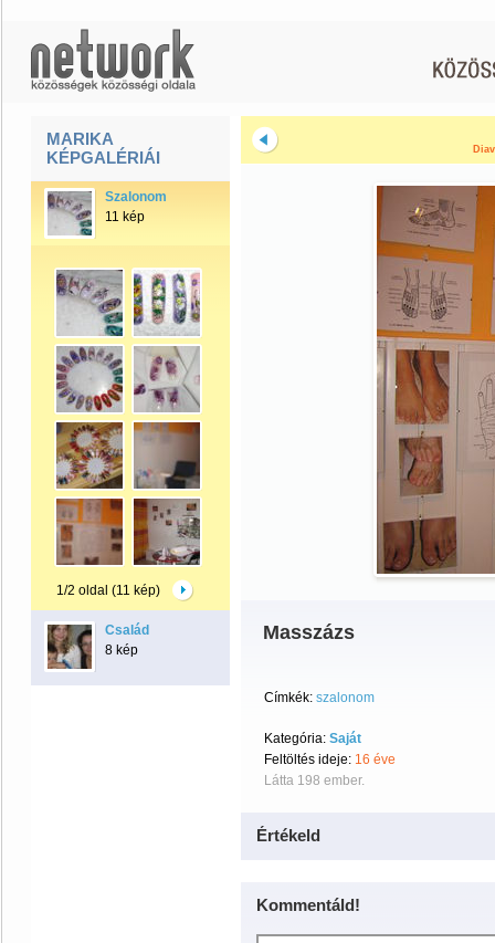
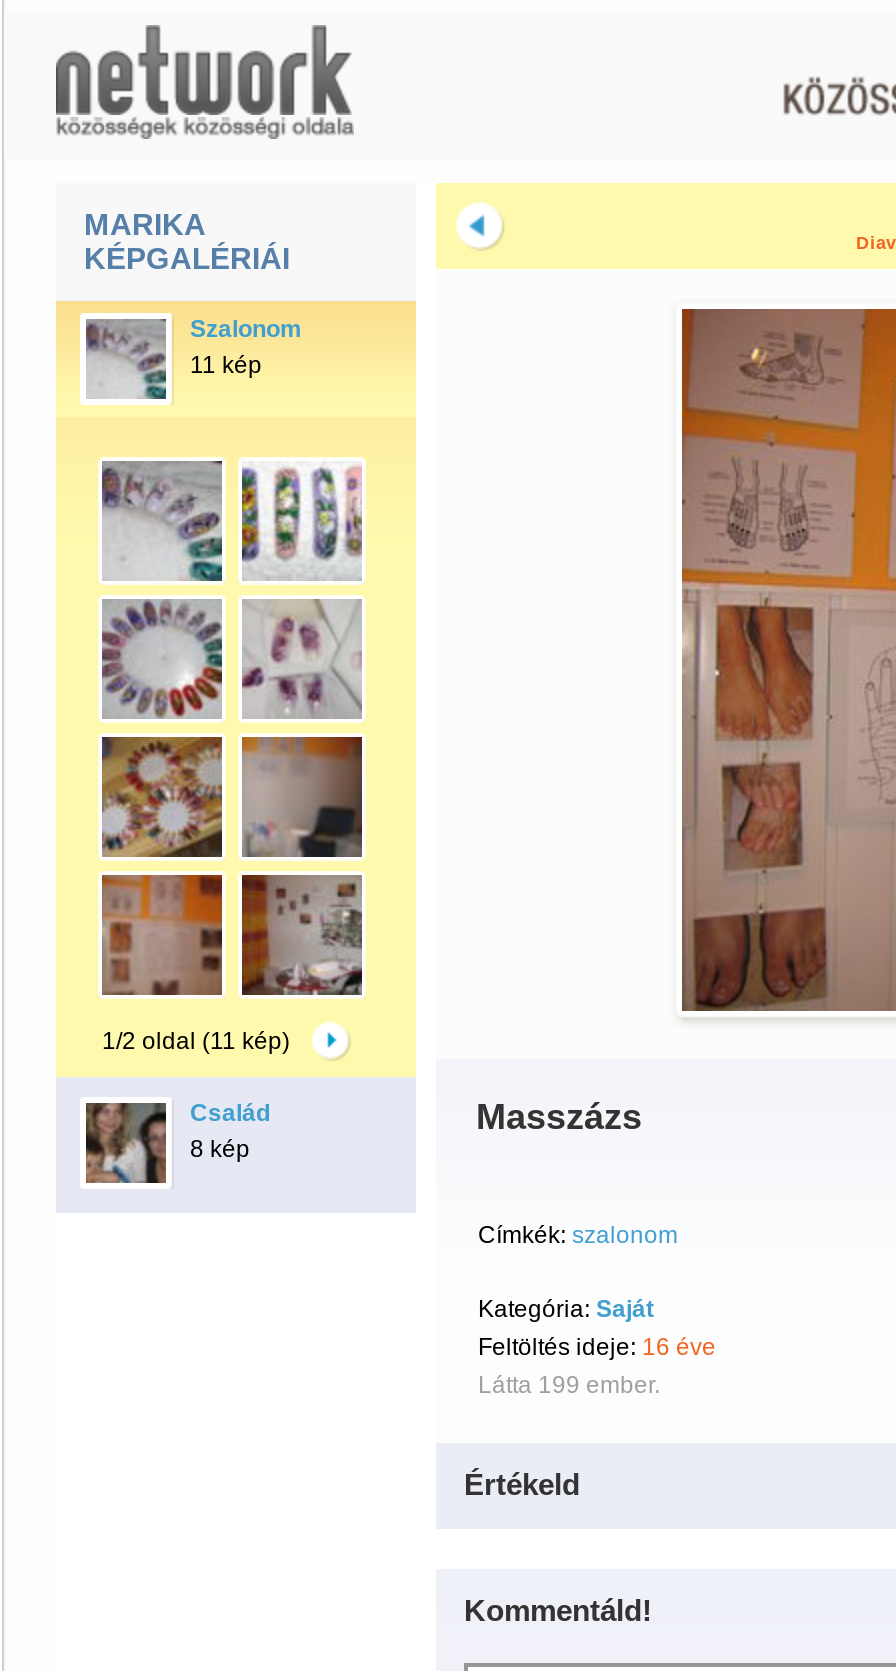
- Látta 198 ember.
+ Látta 199 ember.
